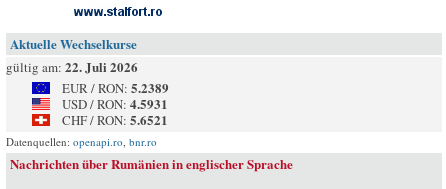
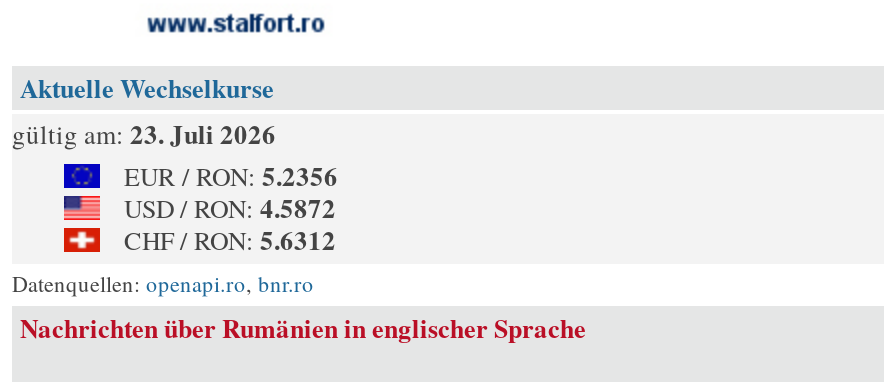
- gültig am: 22. Juli 2026
+ gültig am: 23. Juli 2026

- EUR / RON: 5.2389
+ EUR / RON: 5.2356

- USD / RON: 4.5931
+ USD / RON: 4.5872

- CHF / RON: 5.6521
+ CHF / RON: 5.6312
